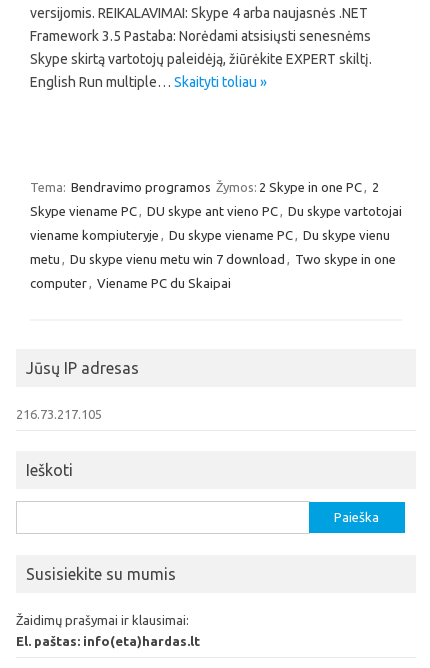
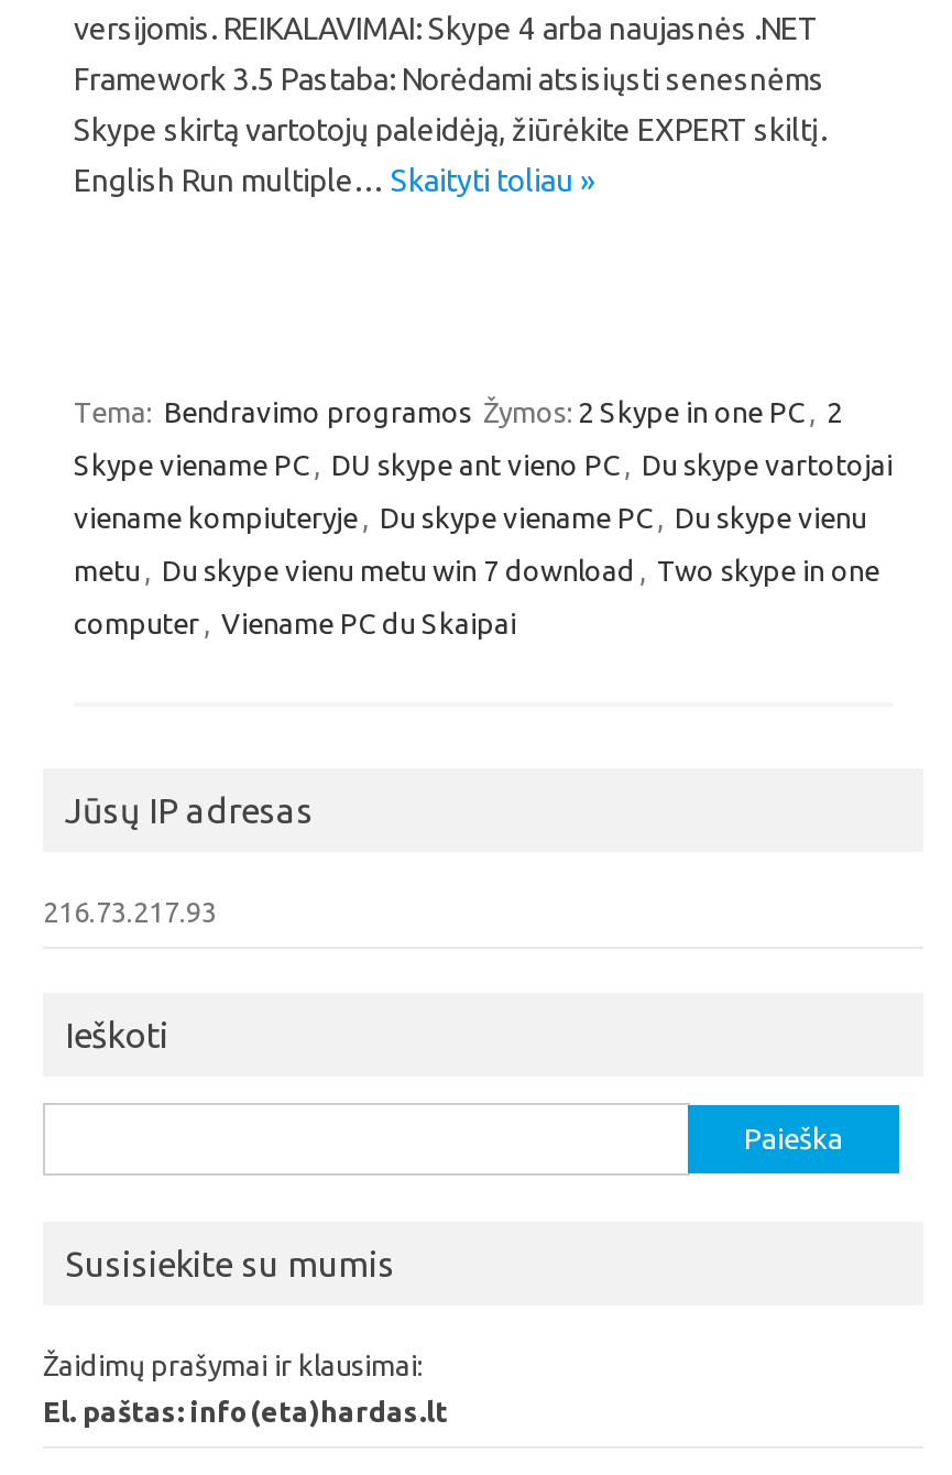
- 216.73.217.105
+ 216.73.217.93
